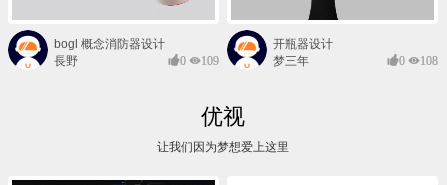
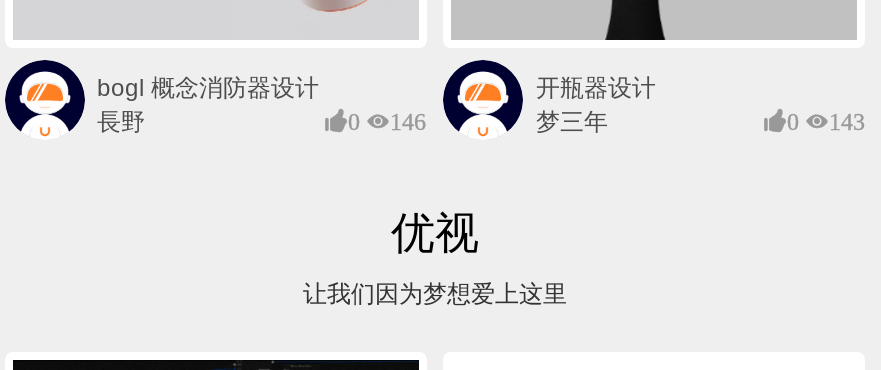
- 0 109
+ 0 146

- 0 108
+ 0 143
